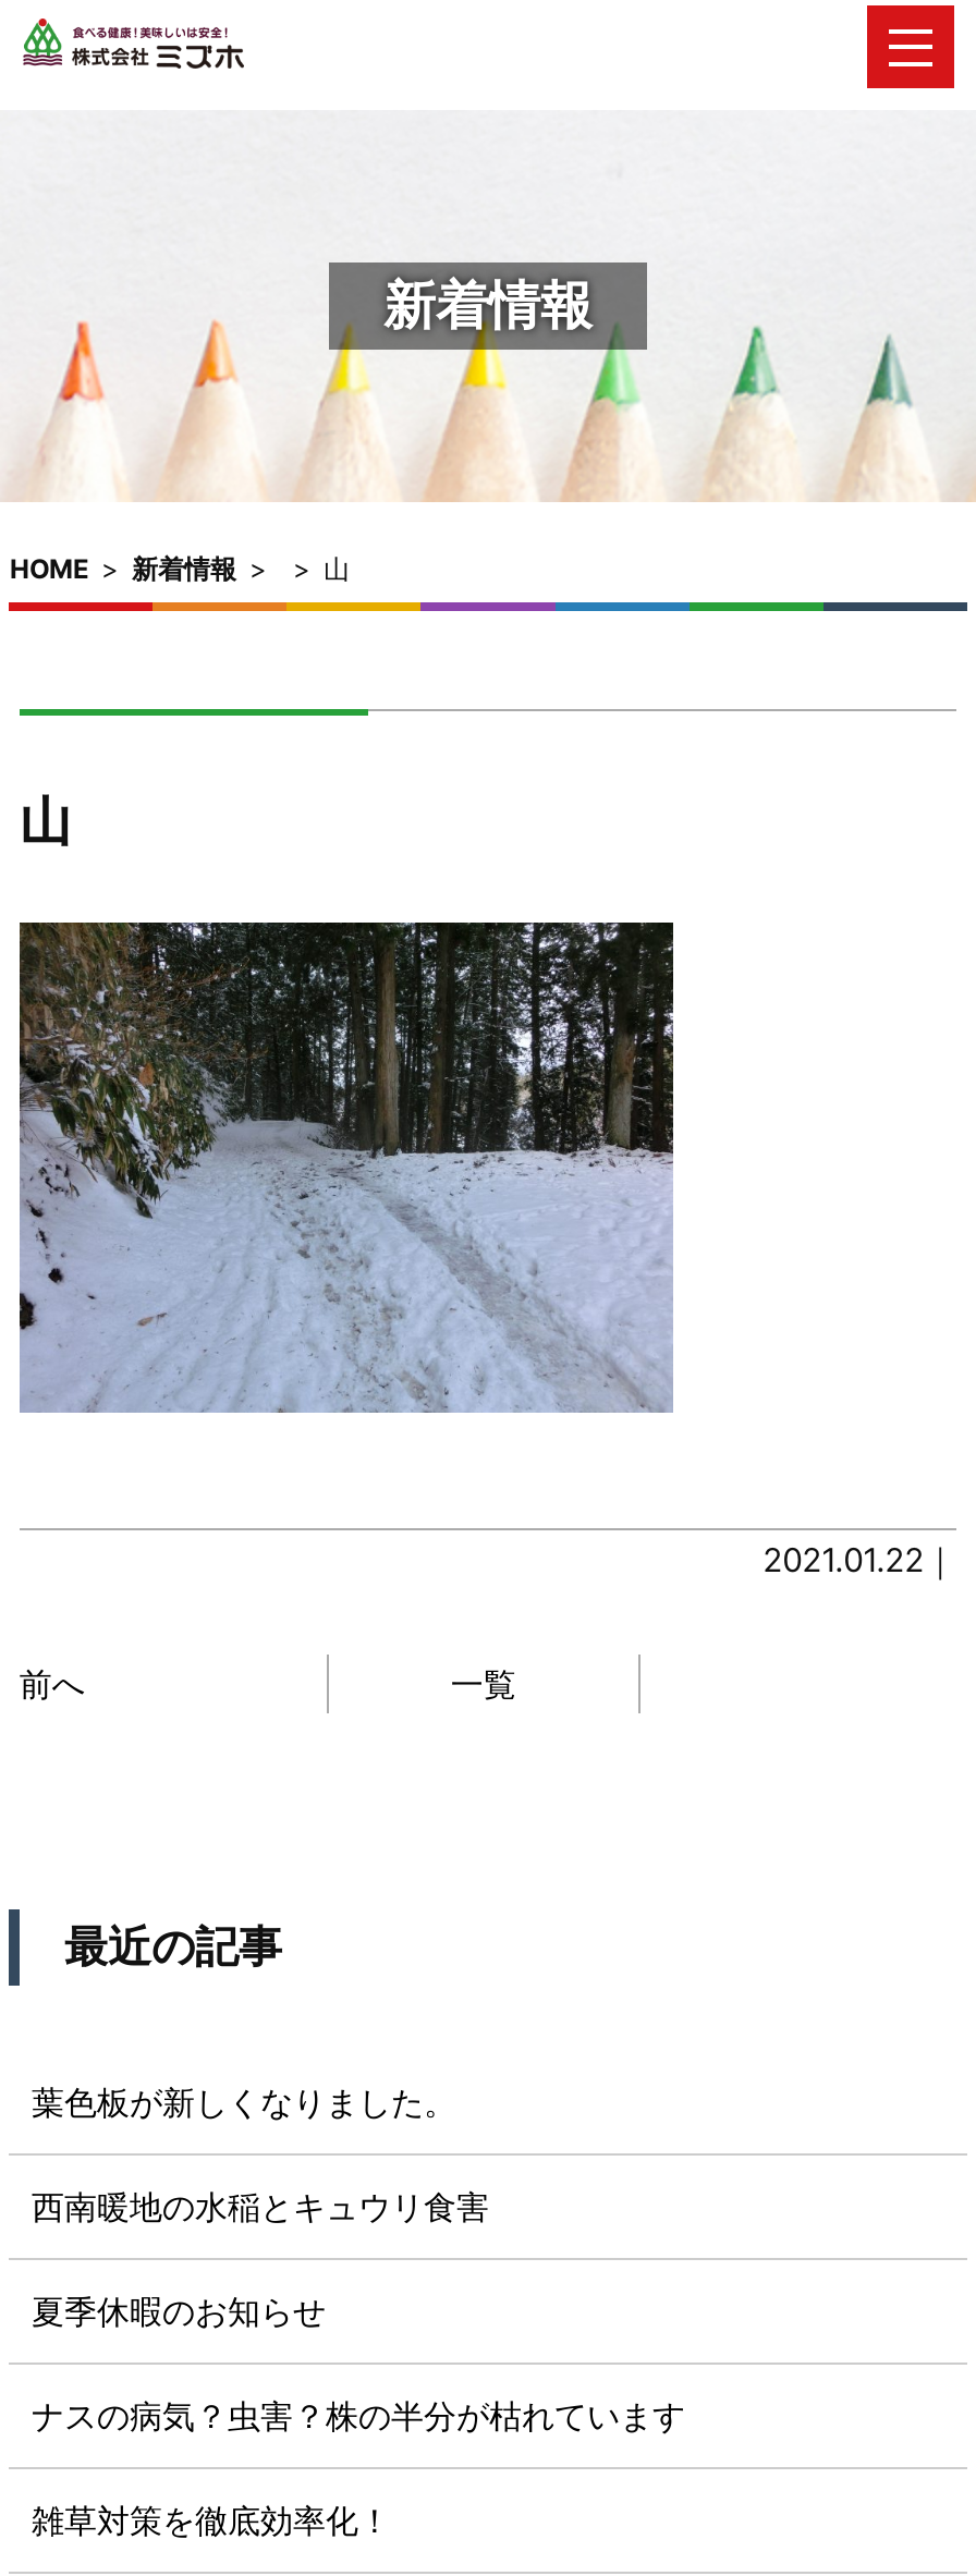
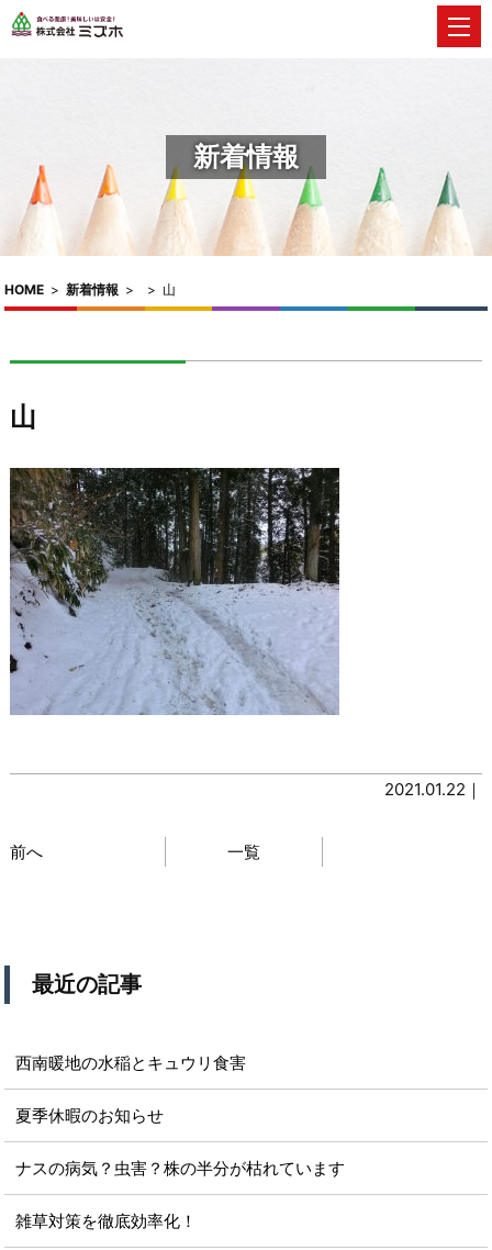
- 葉色板が新しくなりました。
